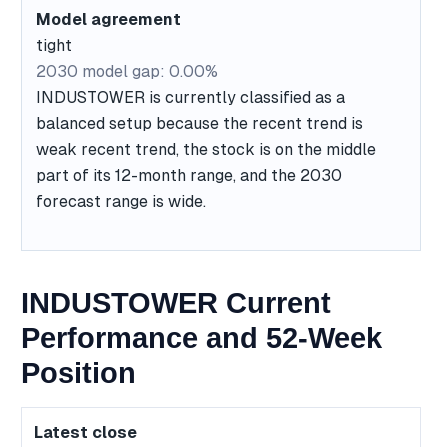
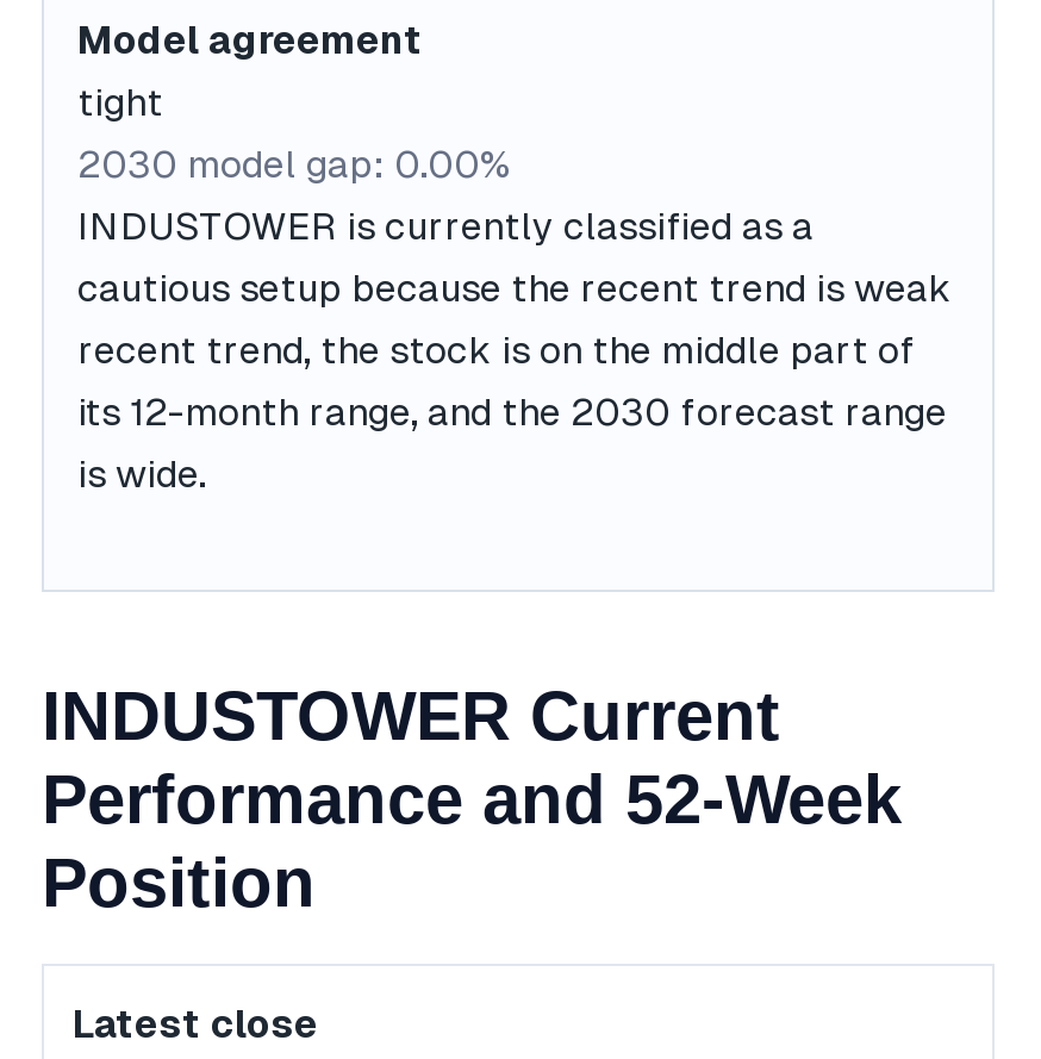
- balanced setup because the recent trend is
- weak recent trend, the stock is on the middle
- part of its 12-month range, and the 2030
- forecast range is wide.
+ cautious setup because the recent trend is weak
+ recent trend, the stock is on the middle part of
+ its 12-month range, and the 2030 forecast range
+ is wide.
